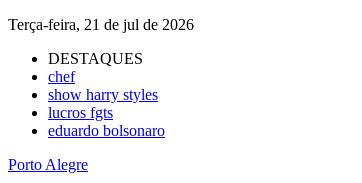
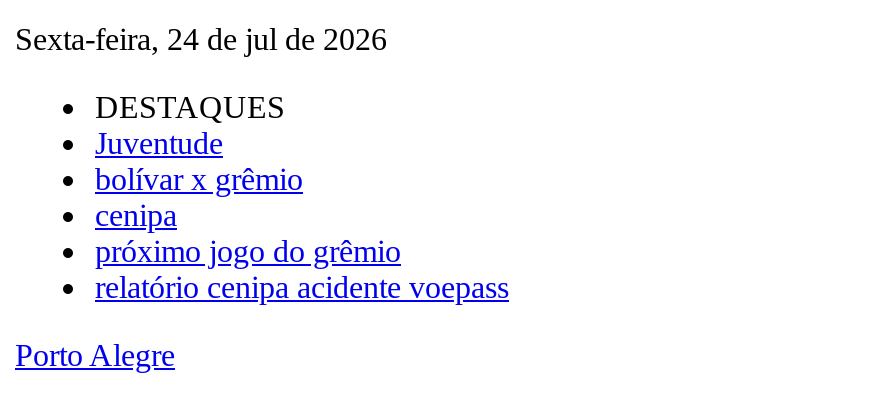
- Terça-feira, 21 de jul de 2026
+ Sexta-feira, 24 de jul de 2026

- chef
- show harry styles
- lucros fgts
- eduardo bolsonaro
+ Juventude
+ bolívar x grêmio
+ cenipa
+ próximo jogo do grêmio
+ relatório cenipa acidente voepass
